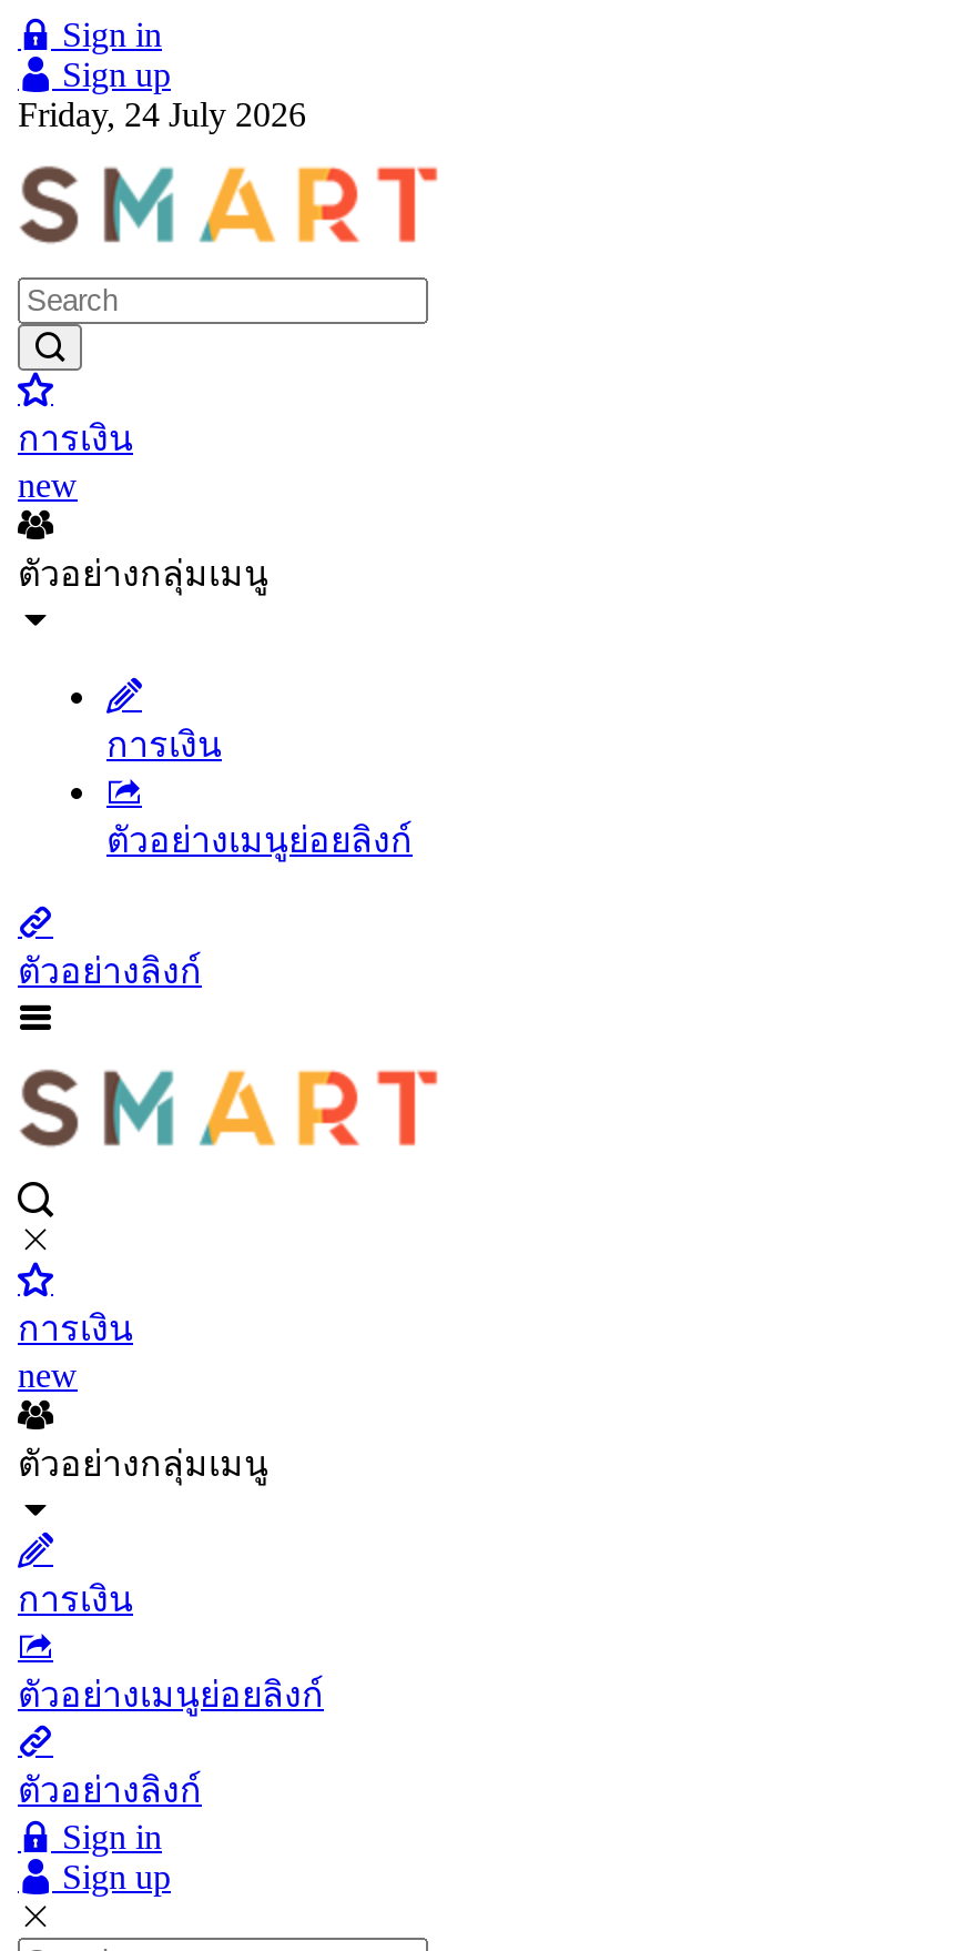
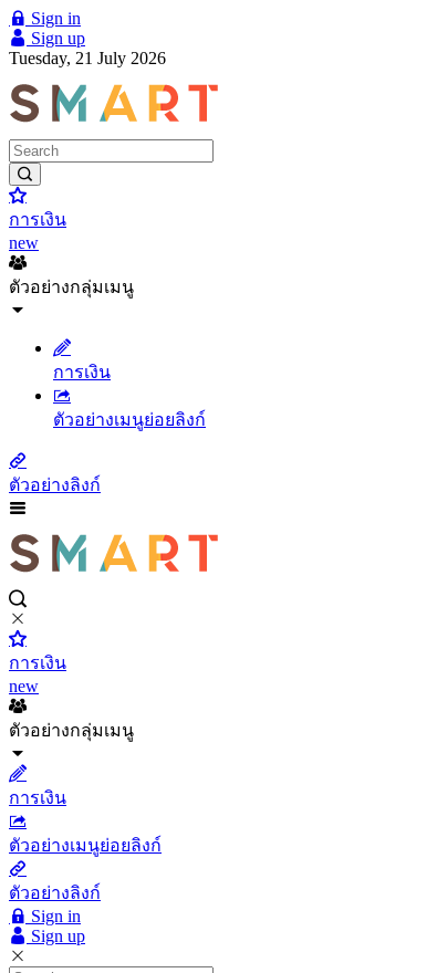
- Friday, 24 July 2026
+ Tuesday, 21 July 2026
